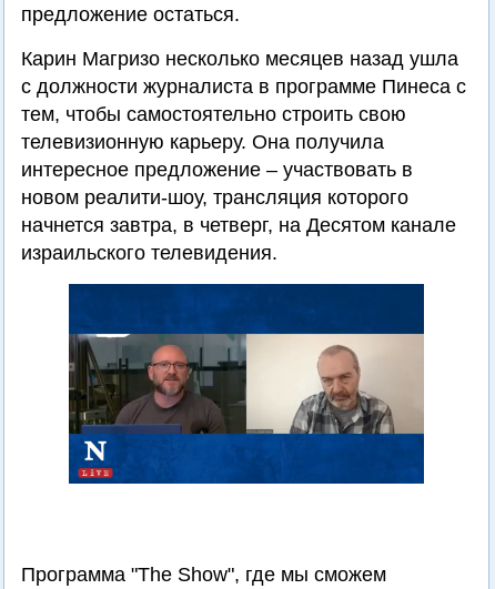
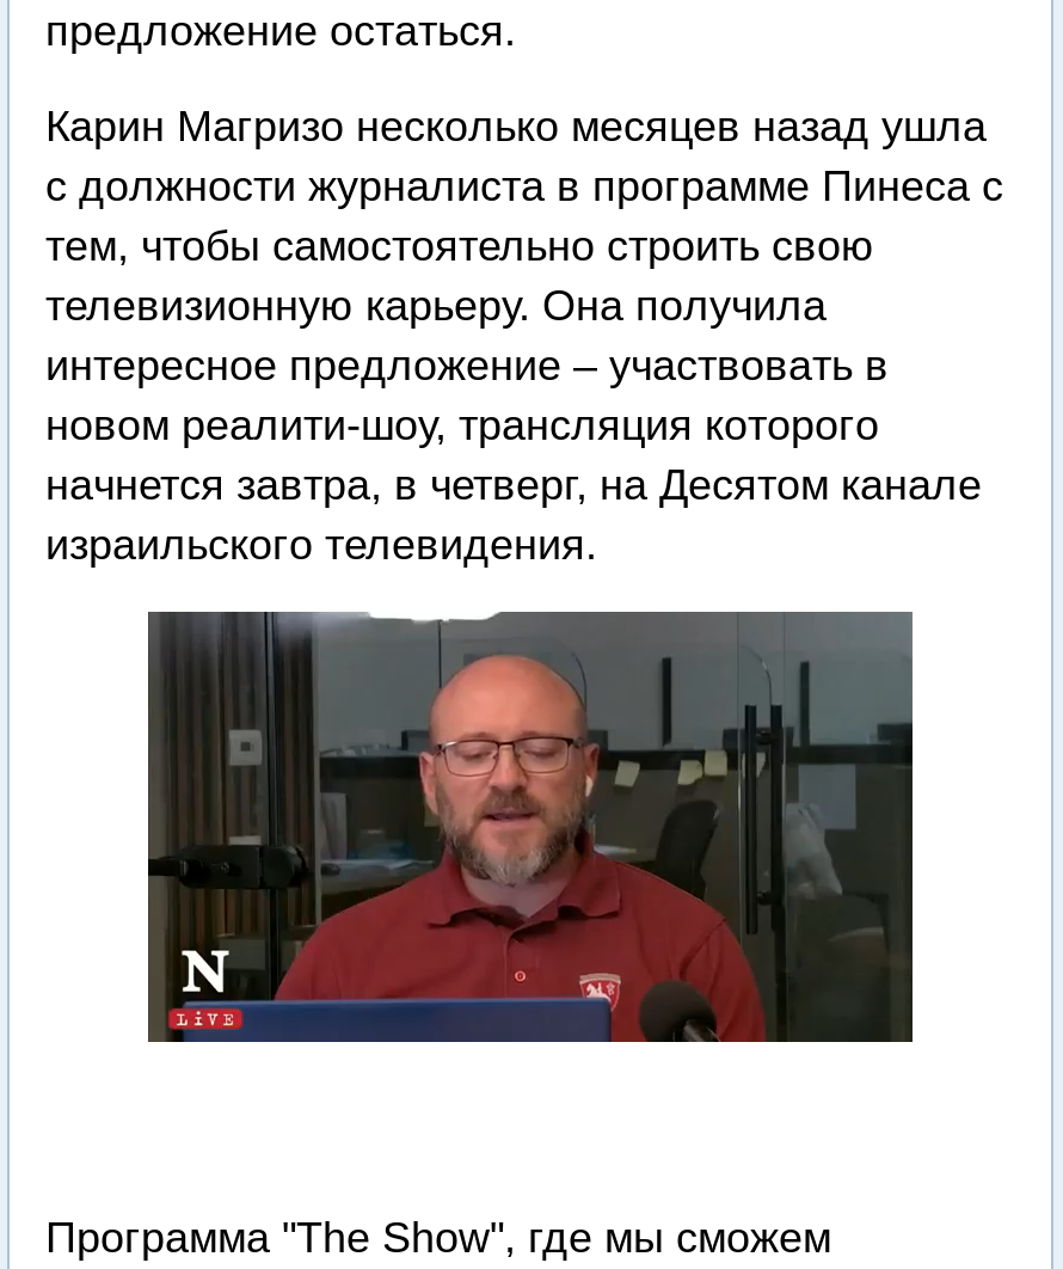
- [image]
+ [image]
